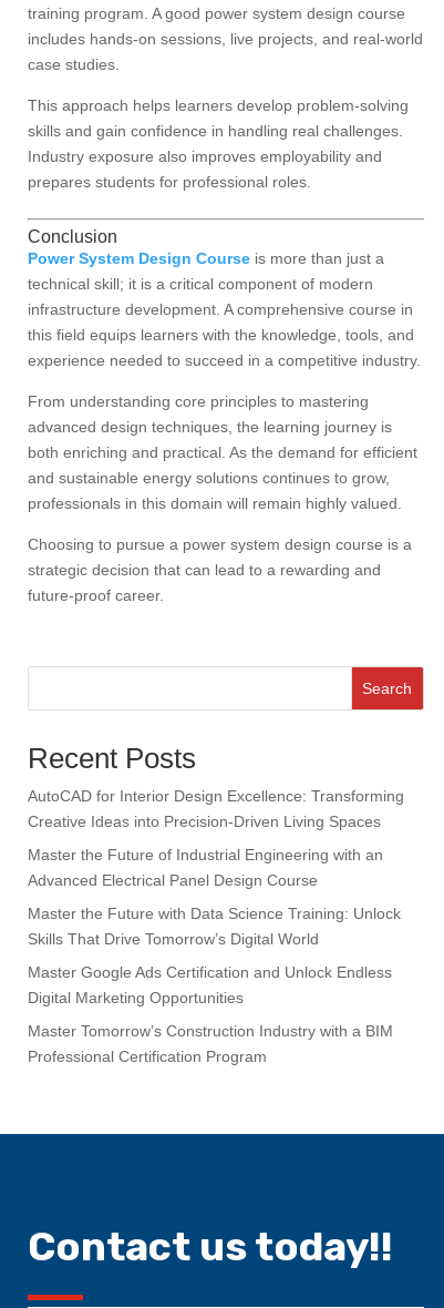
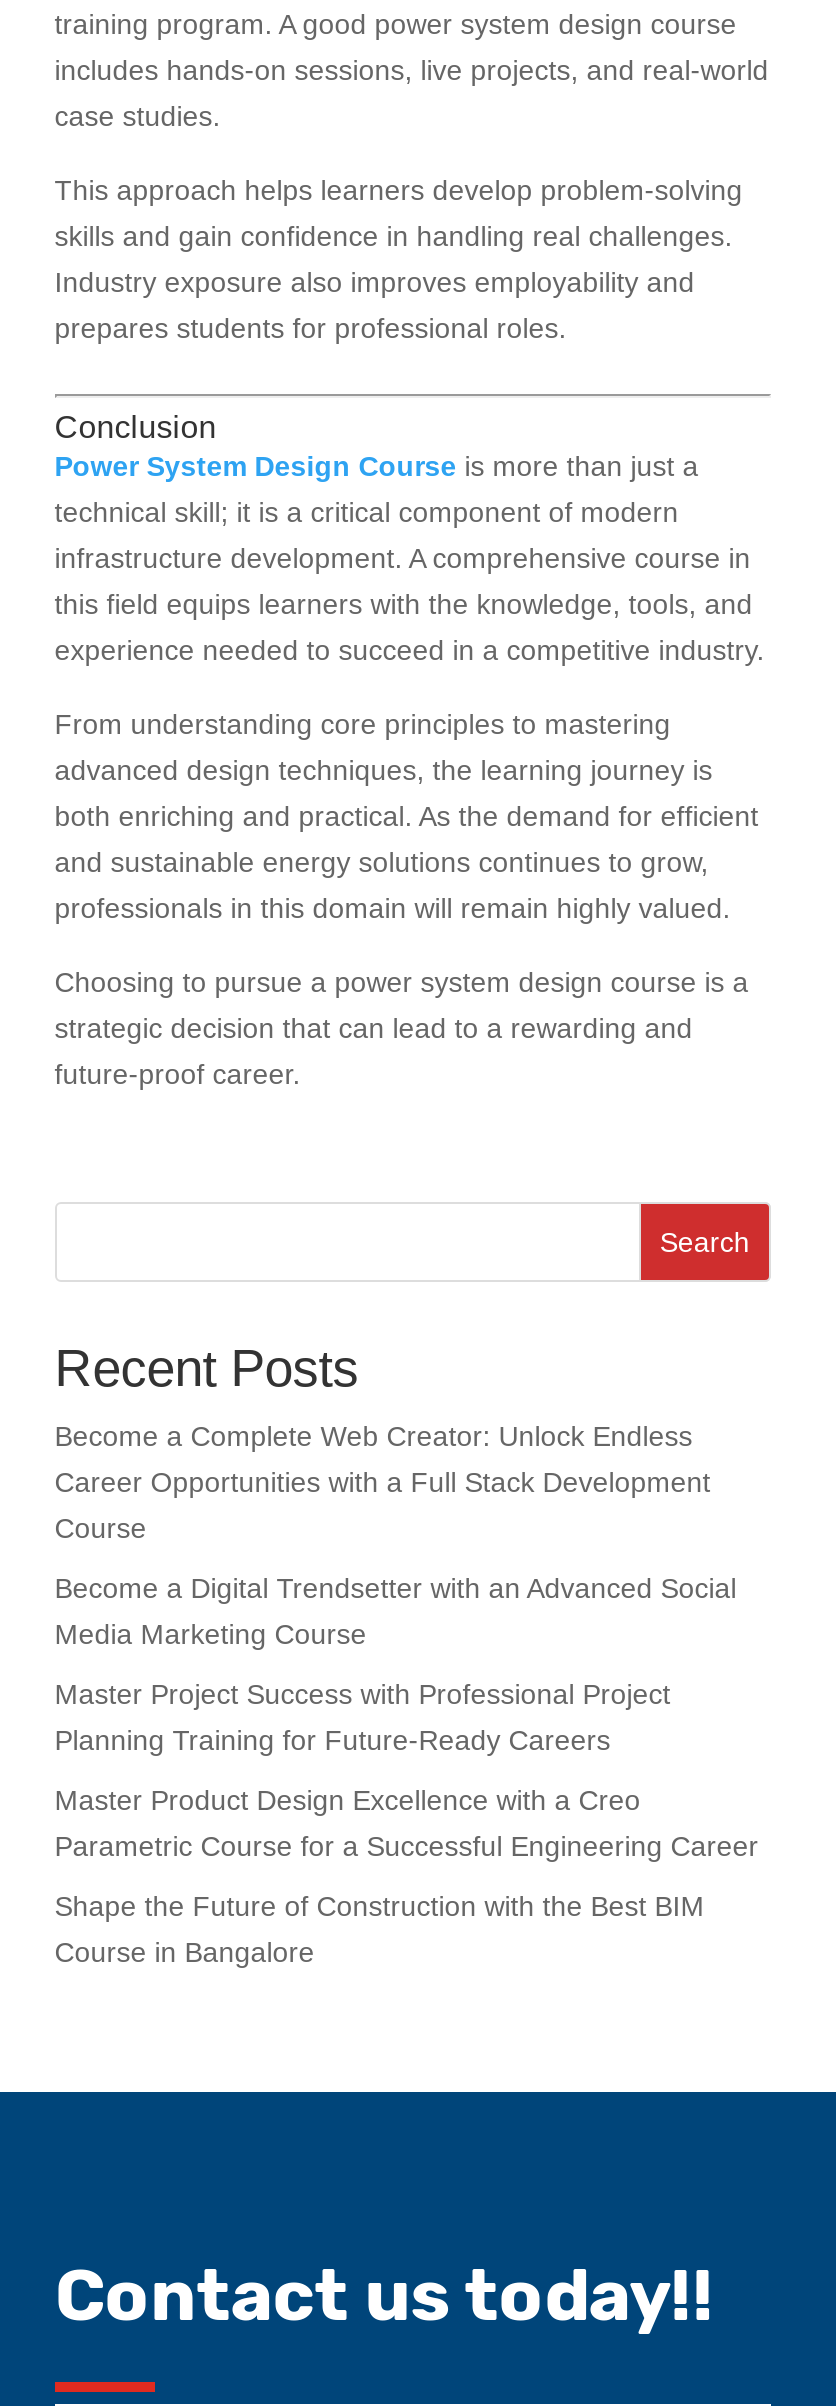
- AutoCAD for Interior Design Excellence: Transforming
- Creative Ideas into Precision-Driven Living Spaces
+ Become a Complete Web Creator: Unlock Endless
+ Career Opportunities with a Full Stack Development
+ Course

- Master the Future of Industrial Engineering with an
- Advanced Electrical Panel Design Course
+ Become a Digital Trendsetter with an Advanced Social
+ Media Marketing Course

- Master the Future with Data Science Training: Unlock
- Skills That Drive Tomorrow’s Digital World
+ Master Project Success with Professional Project
+ Planning Training for Future-Ready Careers

- Master Google Ads Certification and Unlock Endless
- Digital Marketing Opportunities
+ Master Product Design Excellence with a Creo
+ Parametric Course for a Successful Engineering Career

- Master Tomorrow’s Construction Industry with a BIM
- Professional Certification Program
+ Shape the Future of Construction with the Best BIM
+ Course in Bangalore
